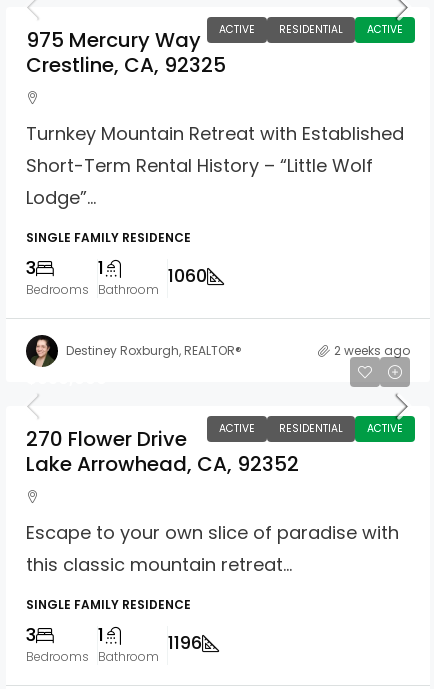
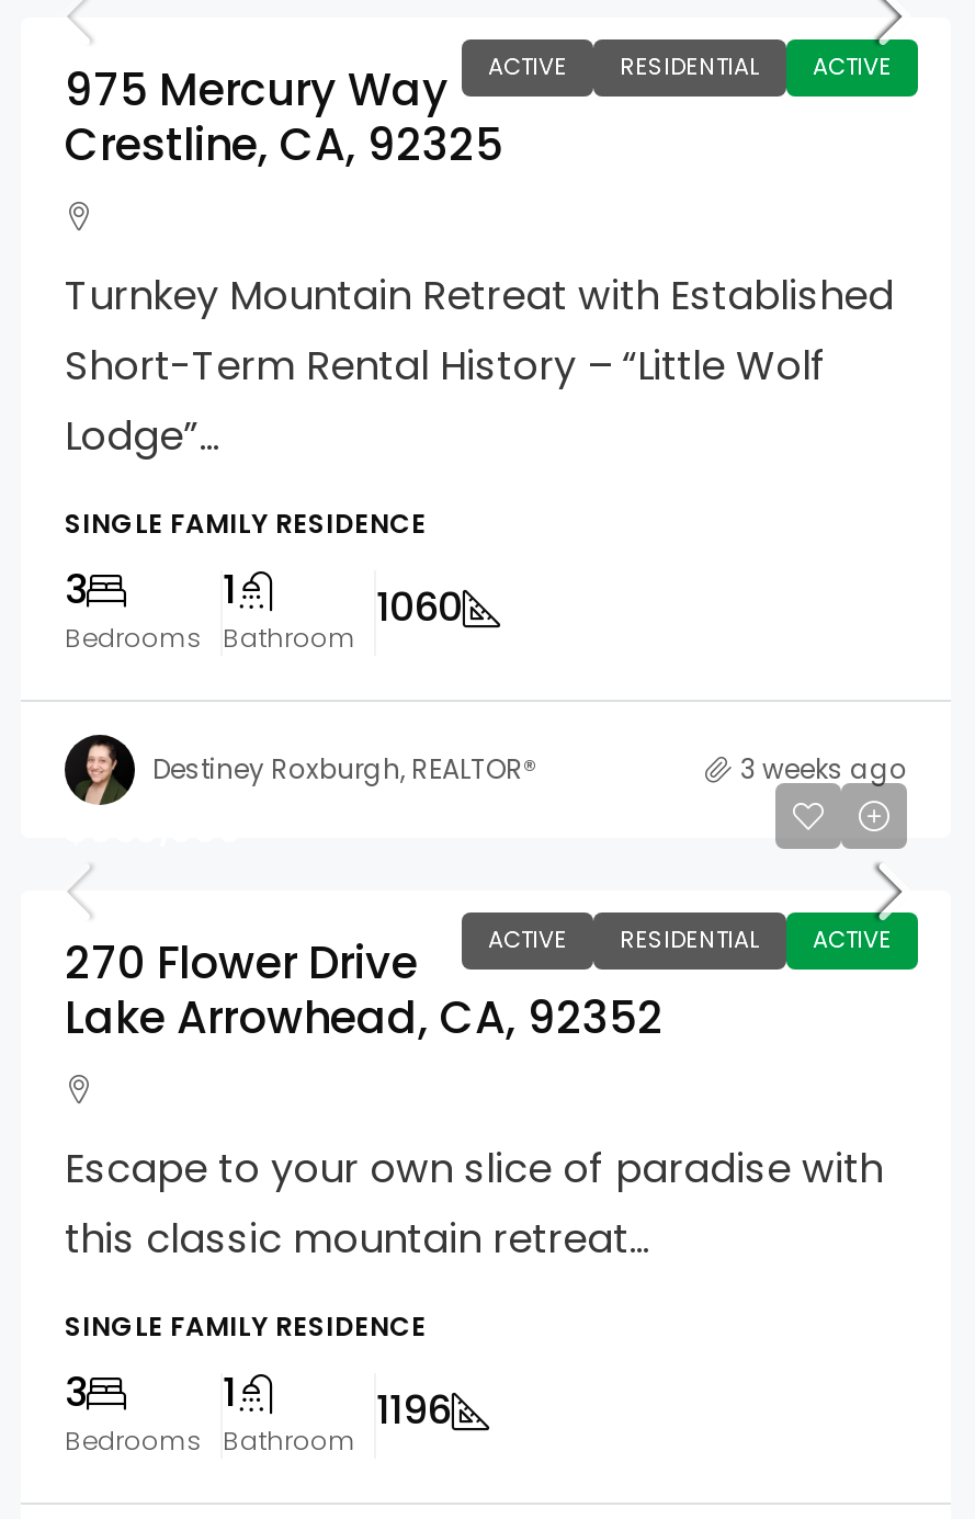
- 2 weeks ago
+ 3 weeks ago
